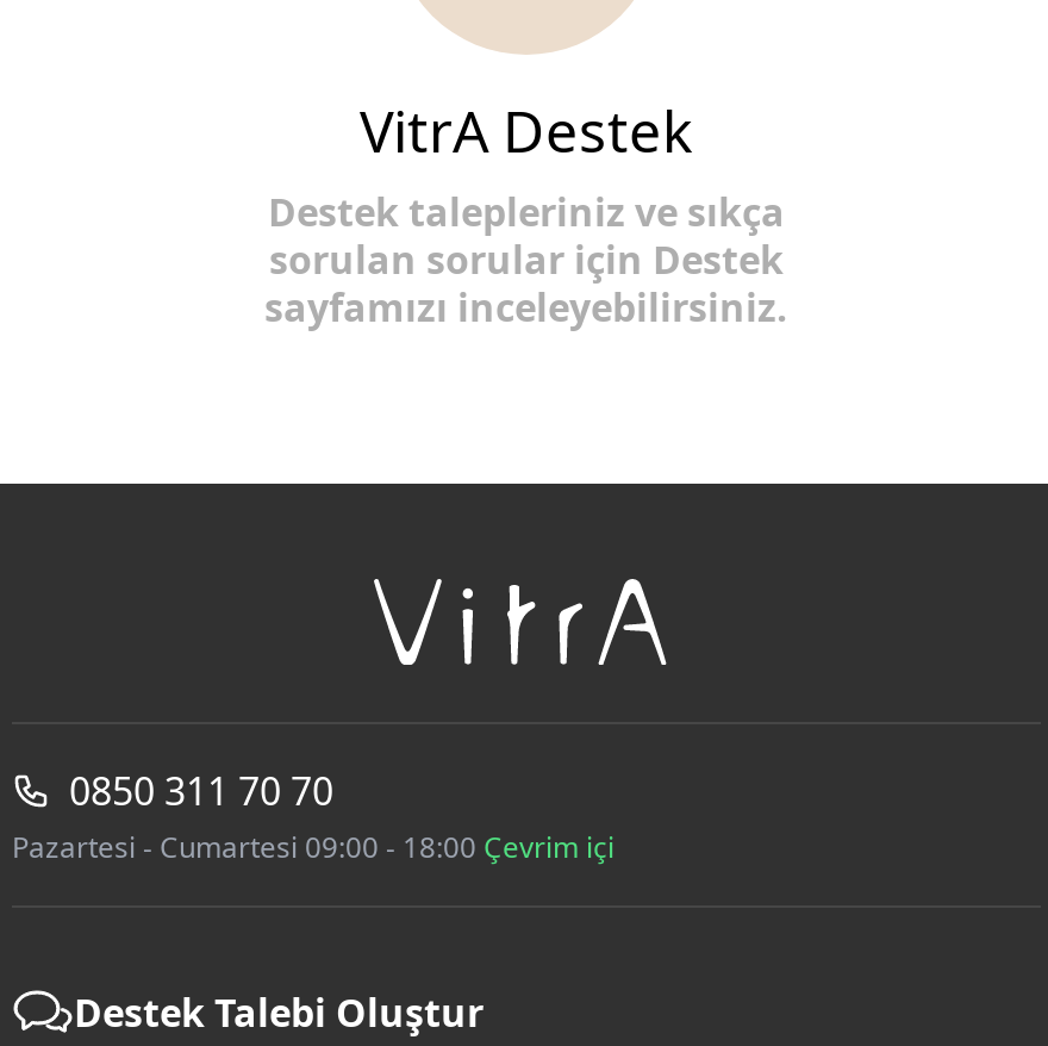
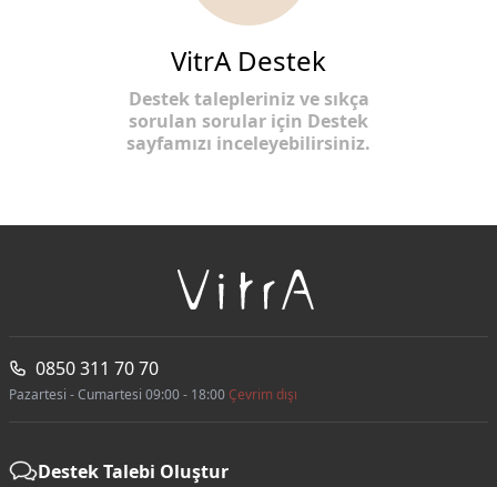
- Pazartesi - Cumartesi 09:00 - 18:00 Çevrim içi
+ Pazartesi - Cumartesi 09:00 - 18:00 Çevrim dışı
